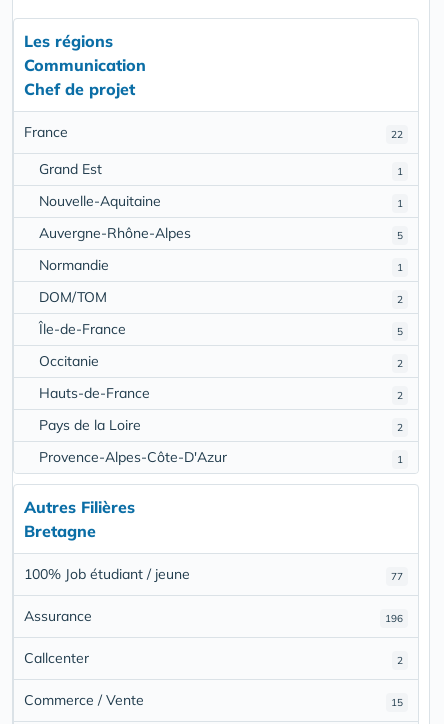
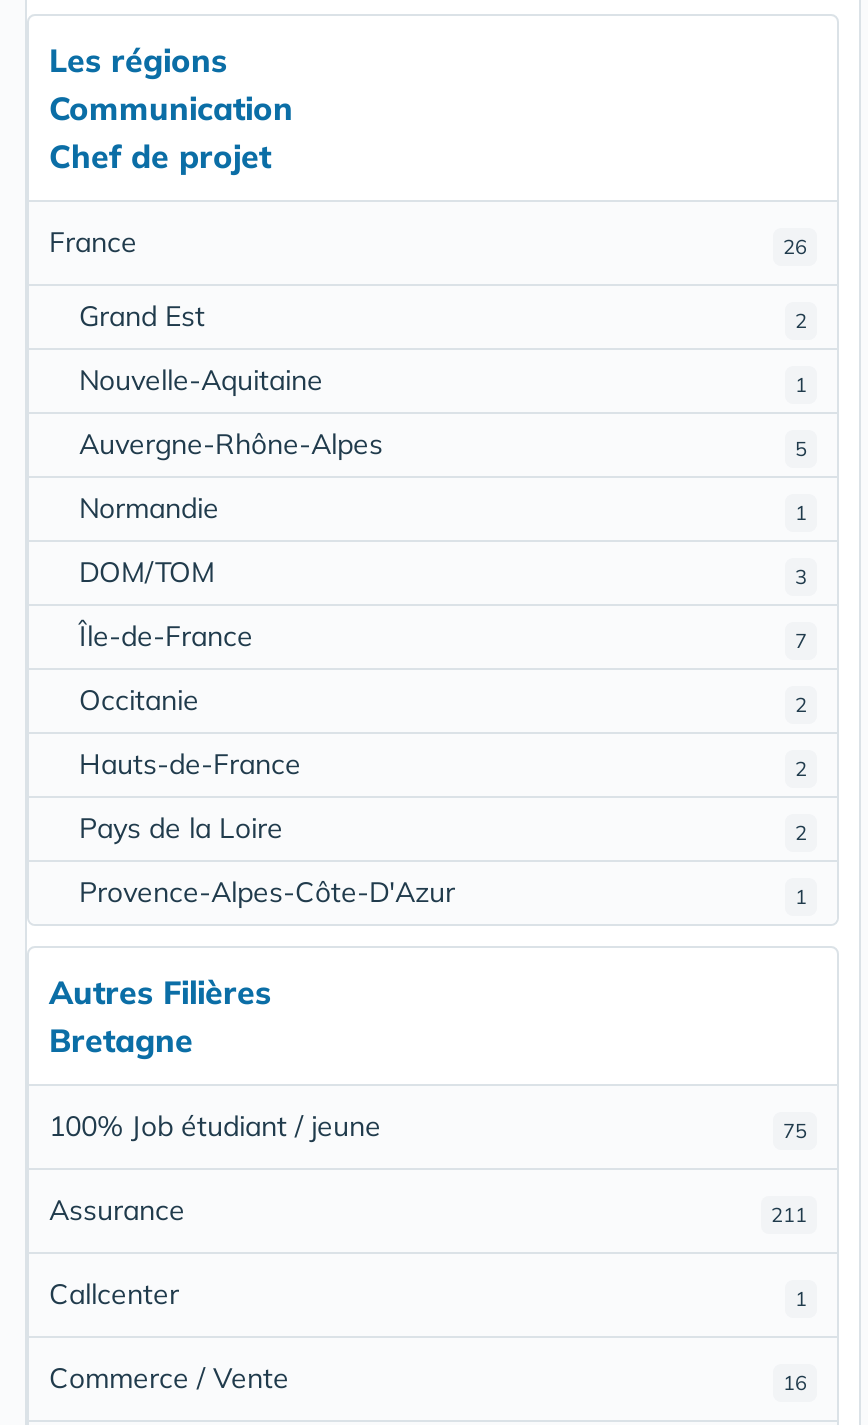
- 22
+ 26

- 1
+ 2

- 2
+ 3

- 5
+ 7

- 77
+ 75

- 196
+ 211

- 2
+ 1

- 15
+ 16
